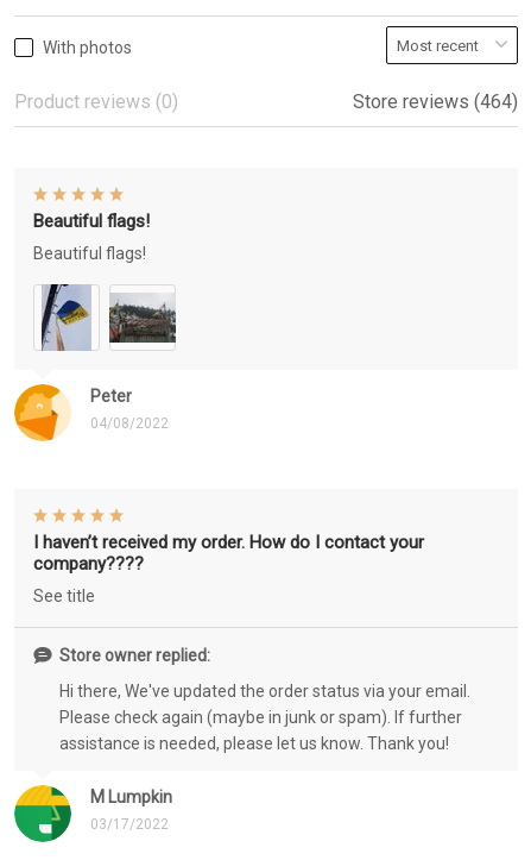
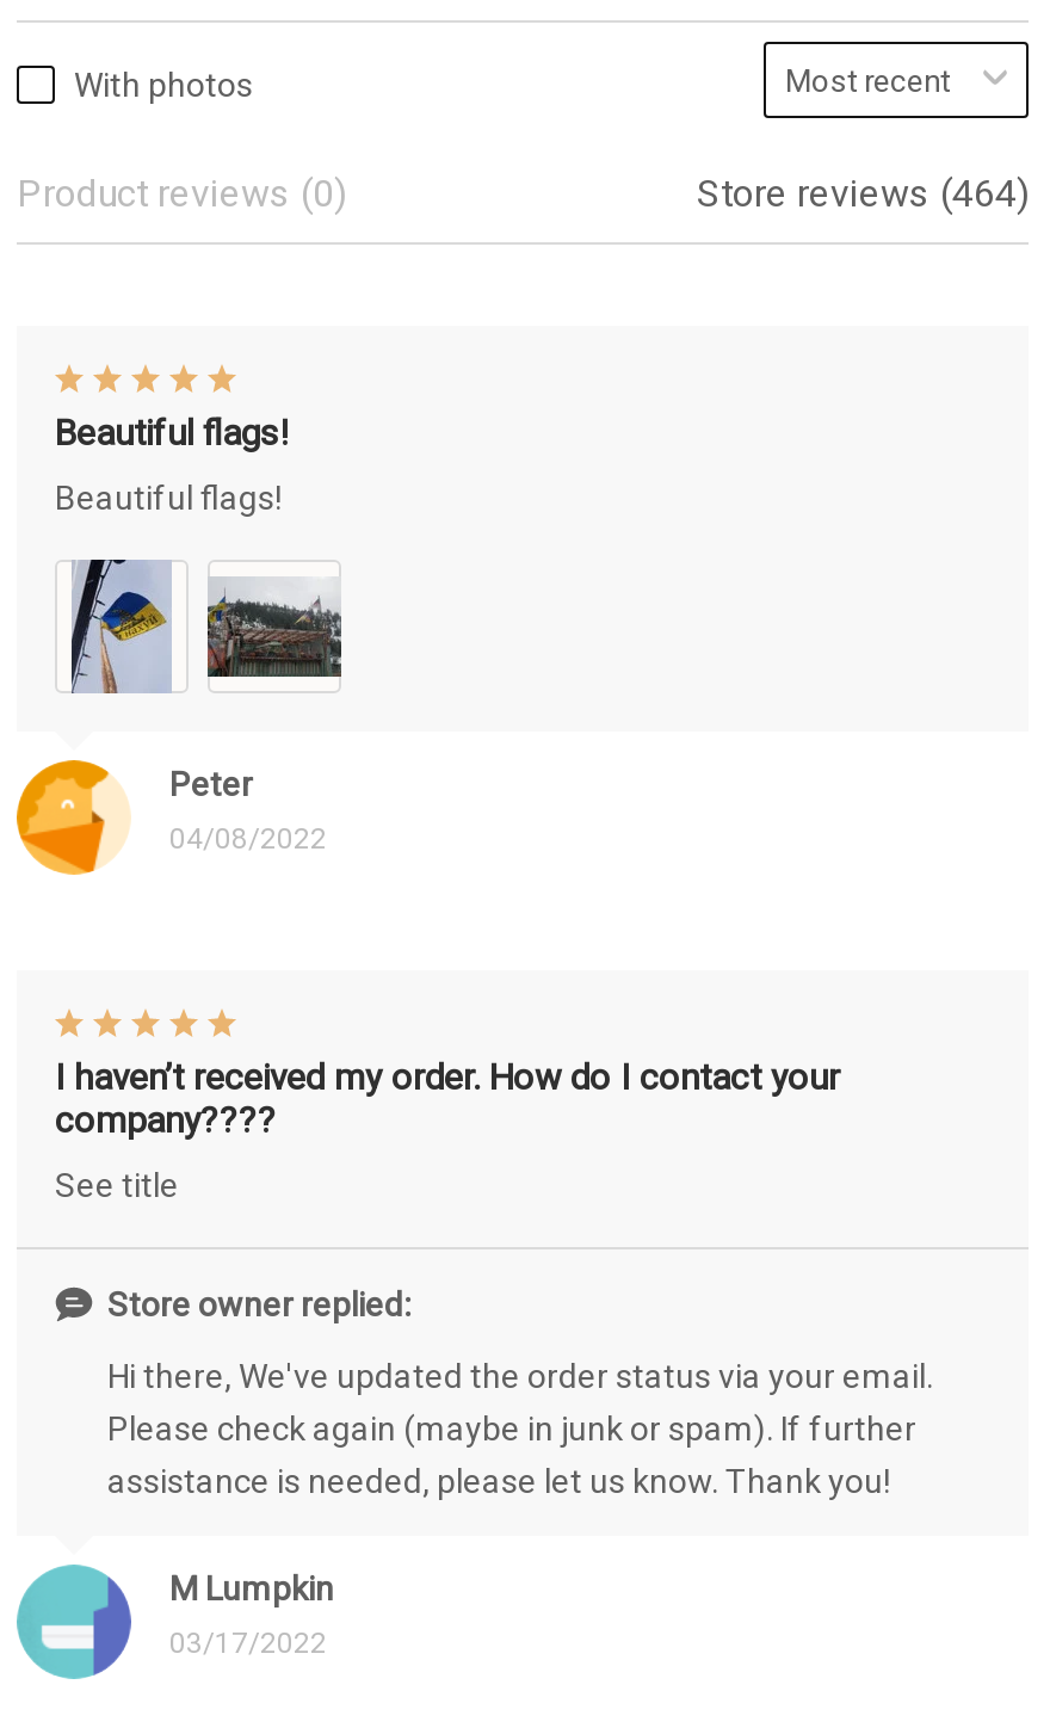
- [image]
+ [image]
